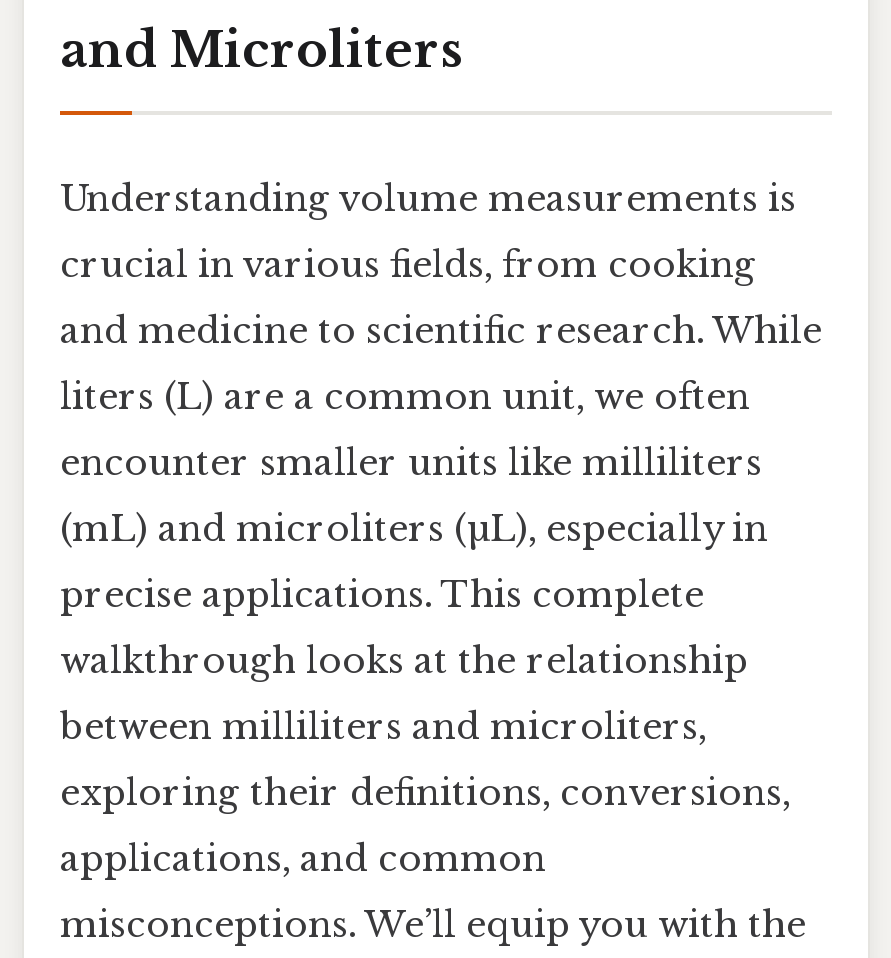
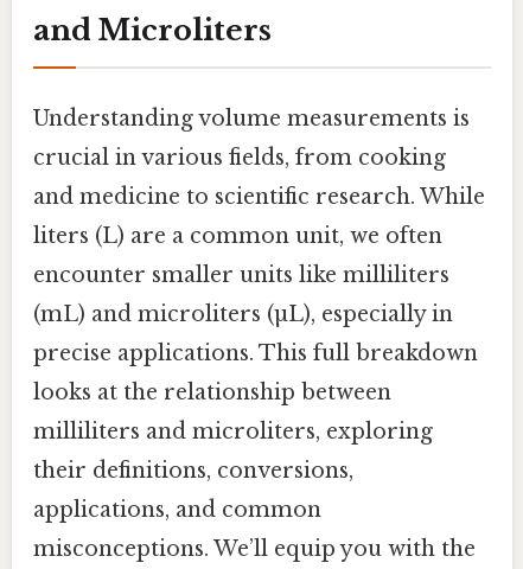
- precise applications. This complete
+ precise applications. This full breakdown

- walkthrough looks at the relationship
+ looks at the relationship between

- between milliliters and microliters,
+ milliliters and microliters, exploring

- exploring their definitions, conversions,
+ their definitions, conversions,
